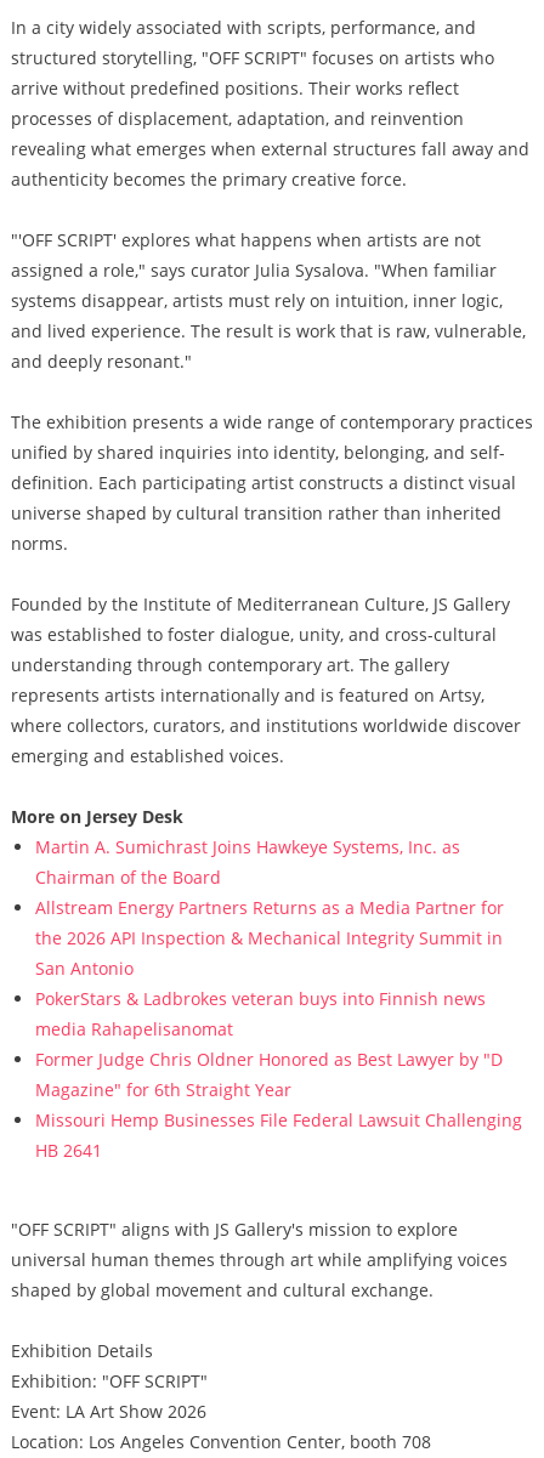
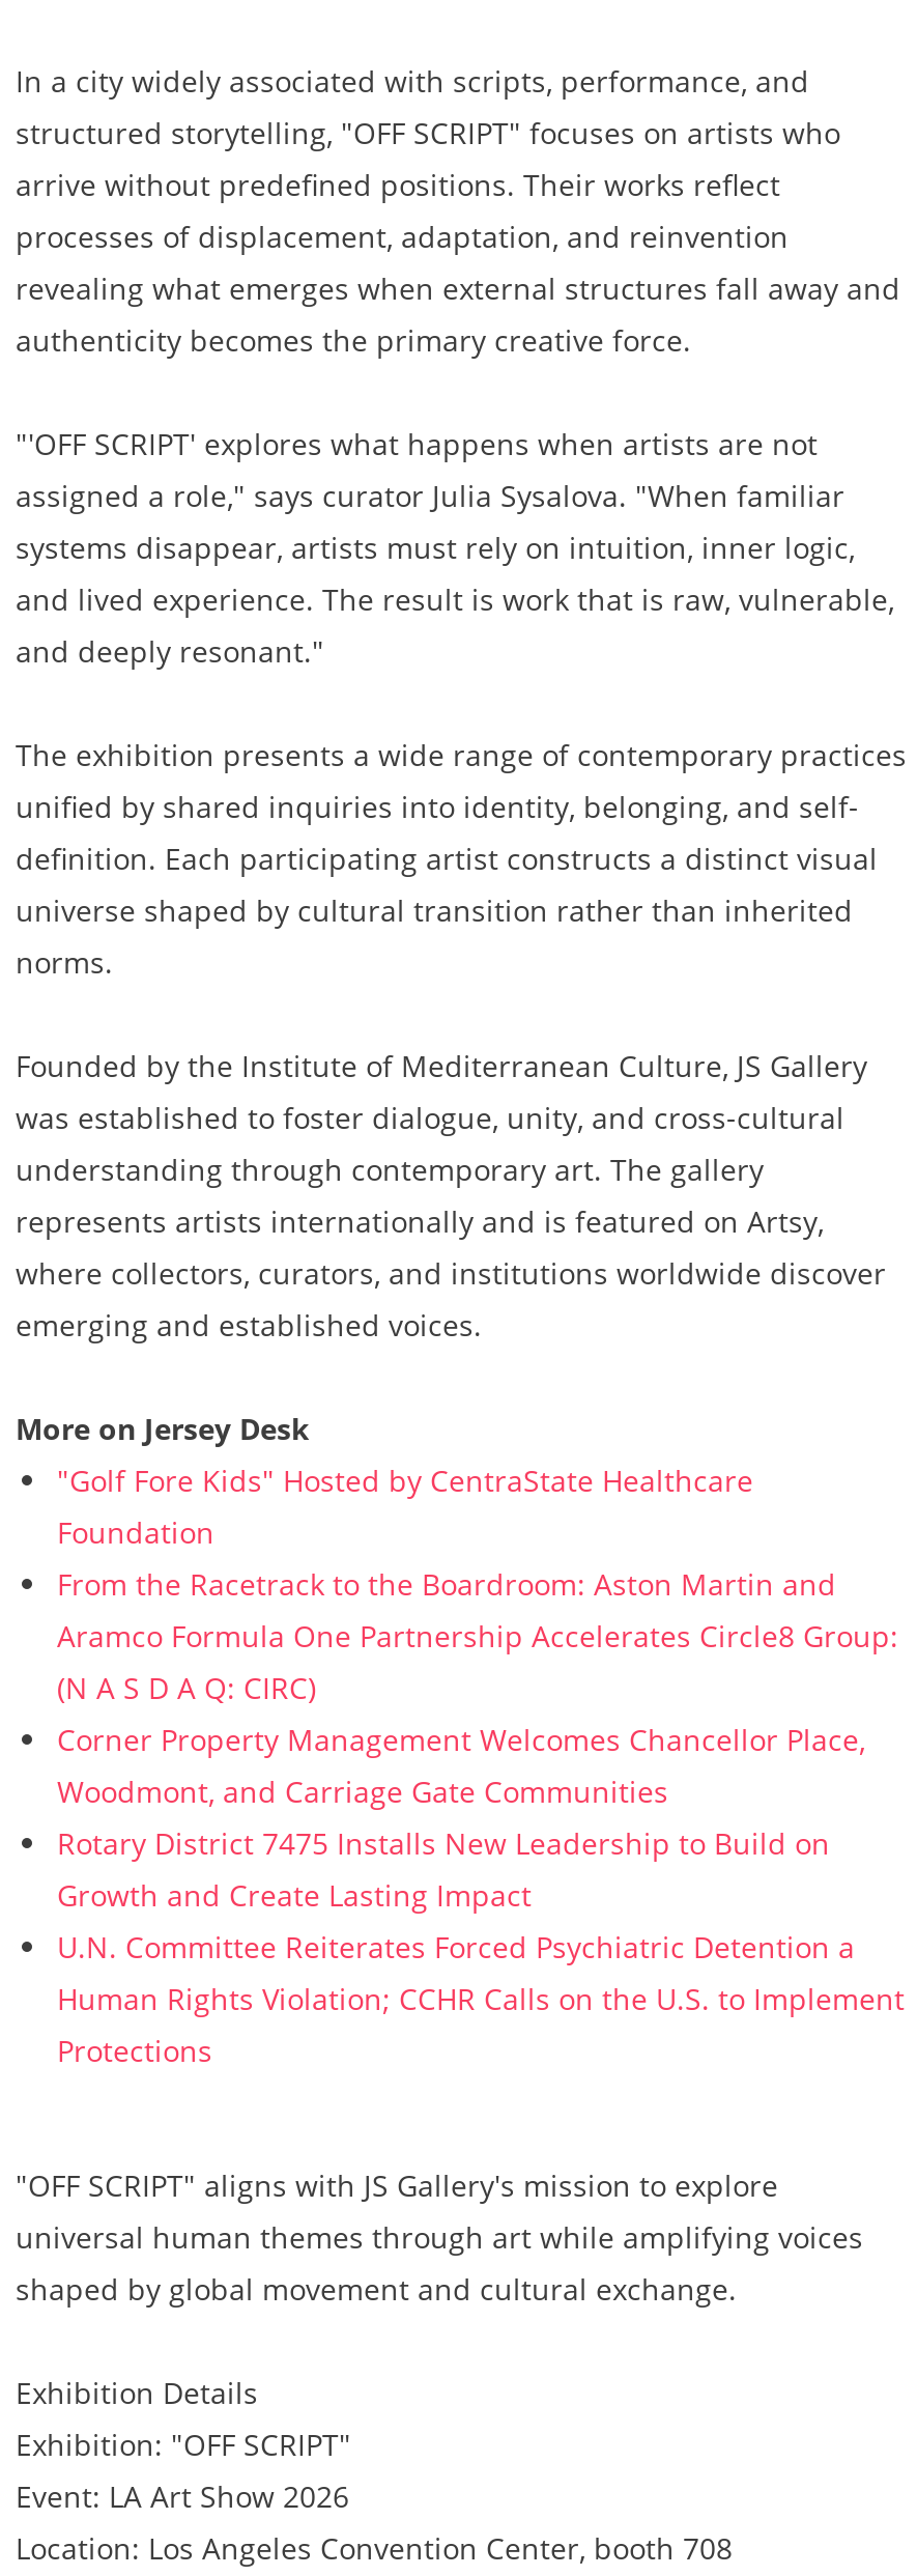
- Martin A. Sumichrast Joins Hawkeye Systems, Inc. as
- Chairman of the Board
- Allstream Energy Partners Returns as a Media Partner for
- the 2026 API Inspection & Mechanical Integrity Summit in
- San Antonio
- PokerStars & Ladbrokes veteran buys into Finnish news
- media Rahapelisanomat
- Former Judge Chris Oldner Honored as Best Lawyer by "D
- Magazine" for 6th Straight Year
- Missouri Hemp Businesses File Federal Lawsuit Challenging
- HB 2641
+ "Golf Fore Kids" Hosted by CentraState Healthcare
+ Foundation
+ From the Racetrack to the Boardroom: Aston Martin and
+ Aramco Formula One Partnership Accelerates Circle8 Group:
+ (N A S D A Q: CIRC)
+ Corner Property Management Welcomes Chancellor Place,
+ Woodmont, and Carriage Gate Communities
+ Rotary District 7475 Installs New Leadership to Build on
+ Growth and Create Lasting Impact
+ U.N. Committee Reiterates Forced Psychiatric Detention a
+ Human Rights Violation; CCHR Calls on the U.S. to Implement
+ Protections
